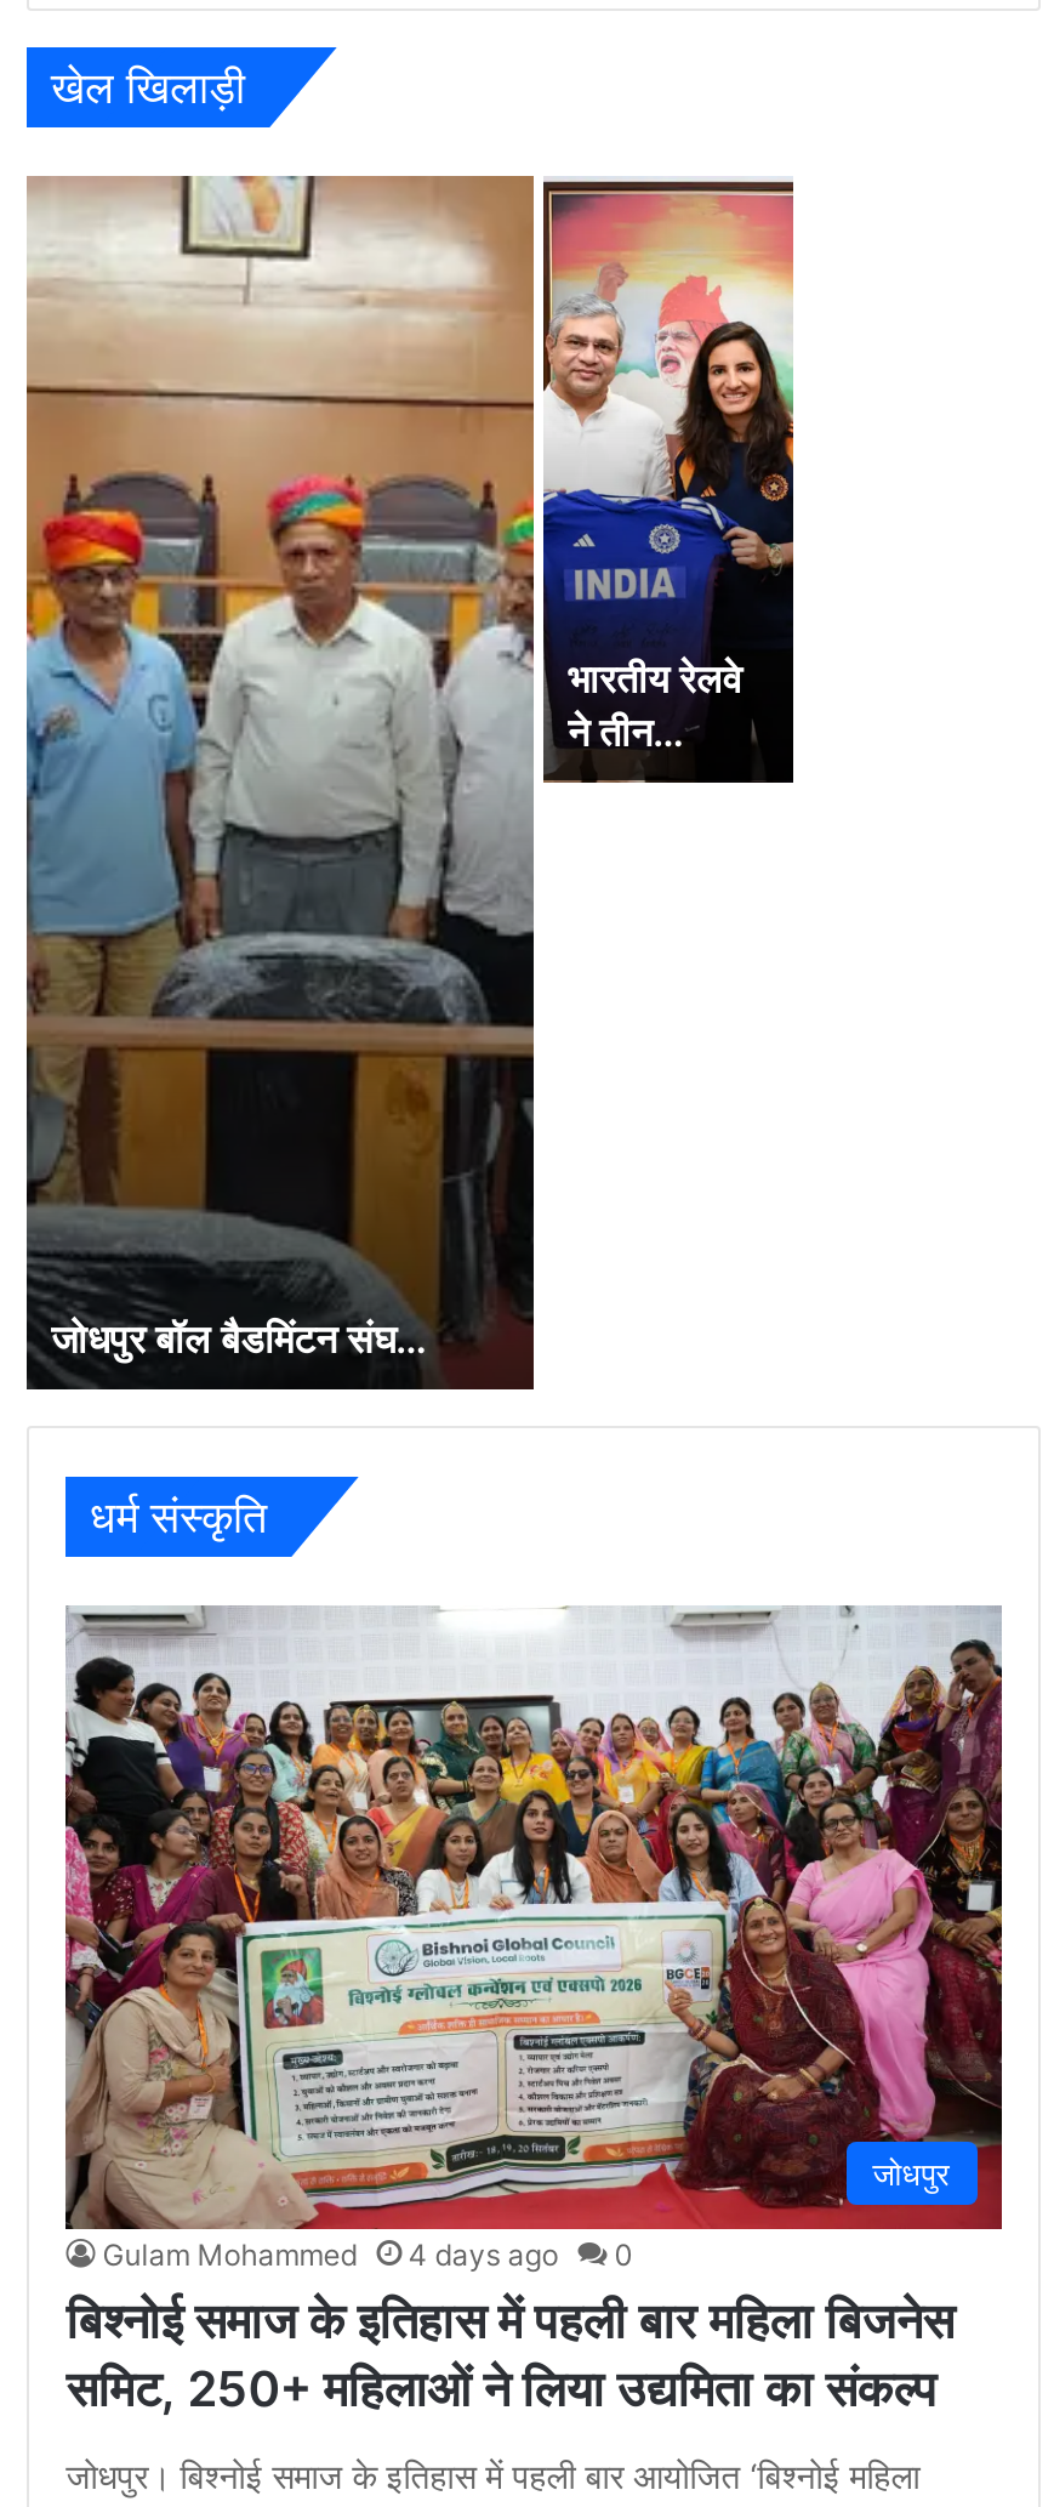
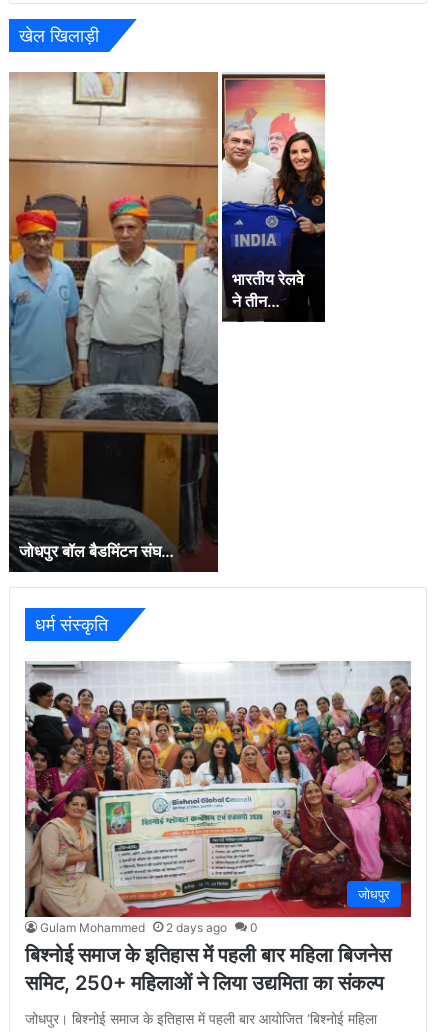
- Gulam Mohammed 4 days ago 0
+ Gulam Mohammed 2 days ago 0
